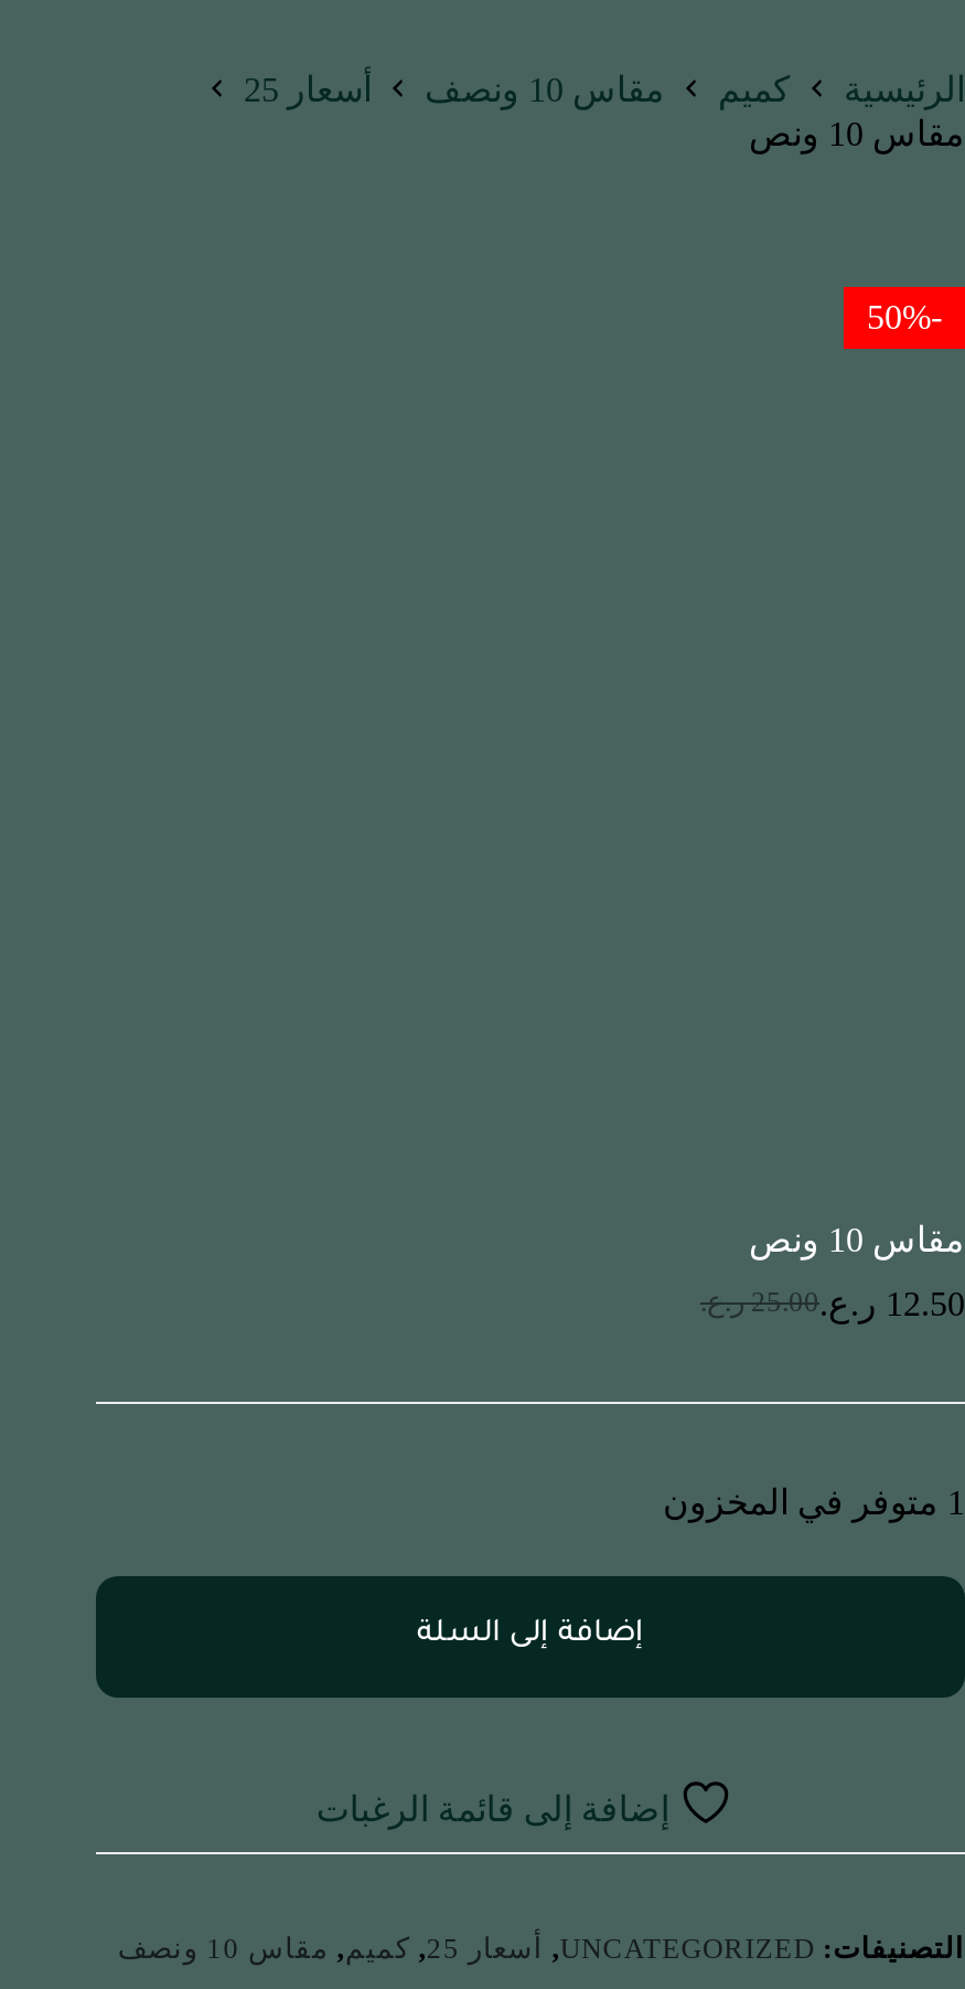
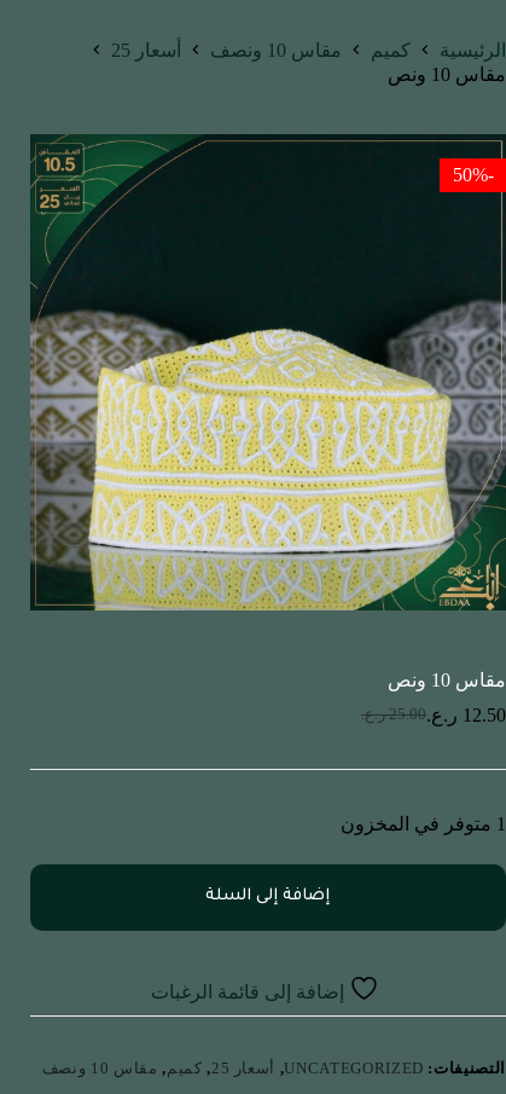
+ [image]
